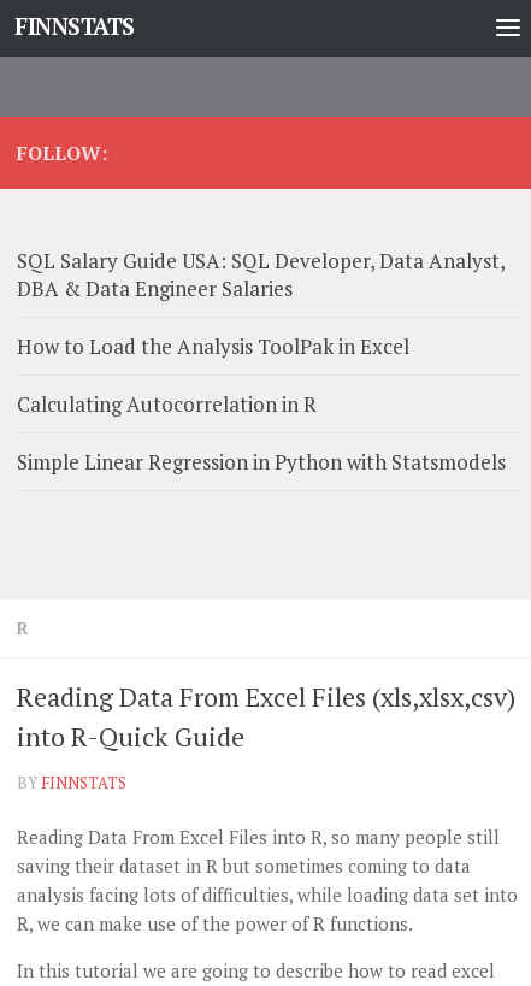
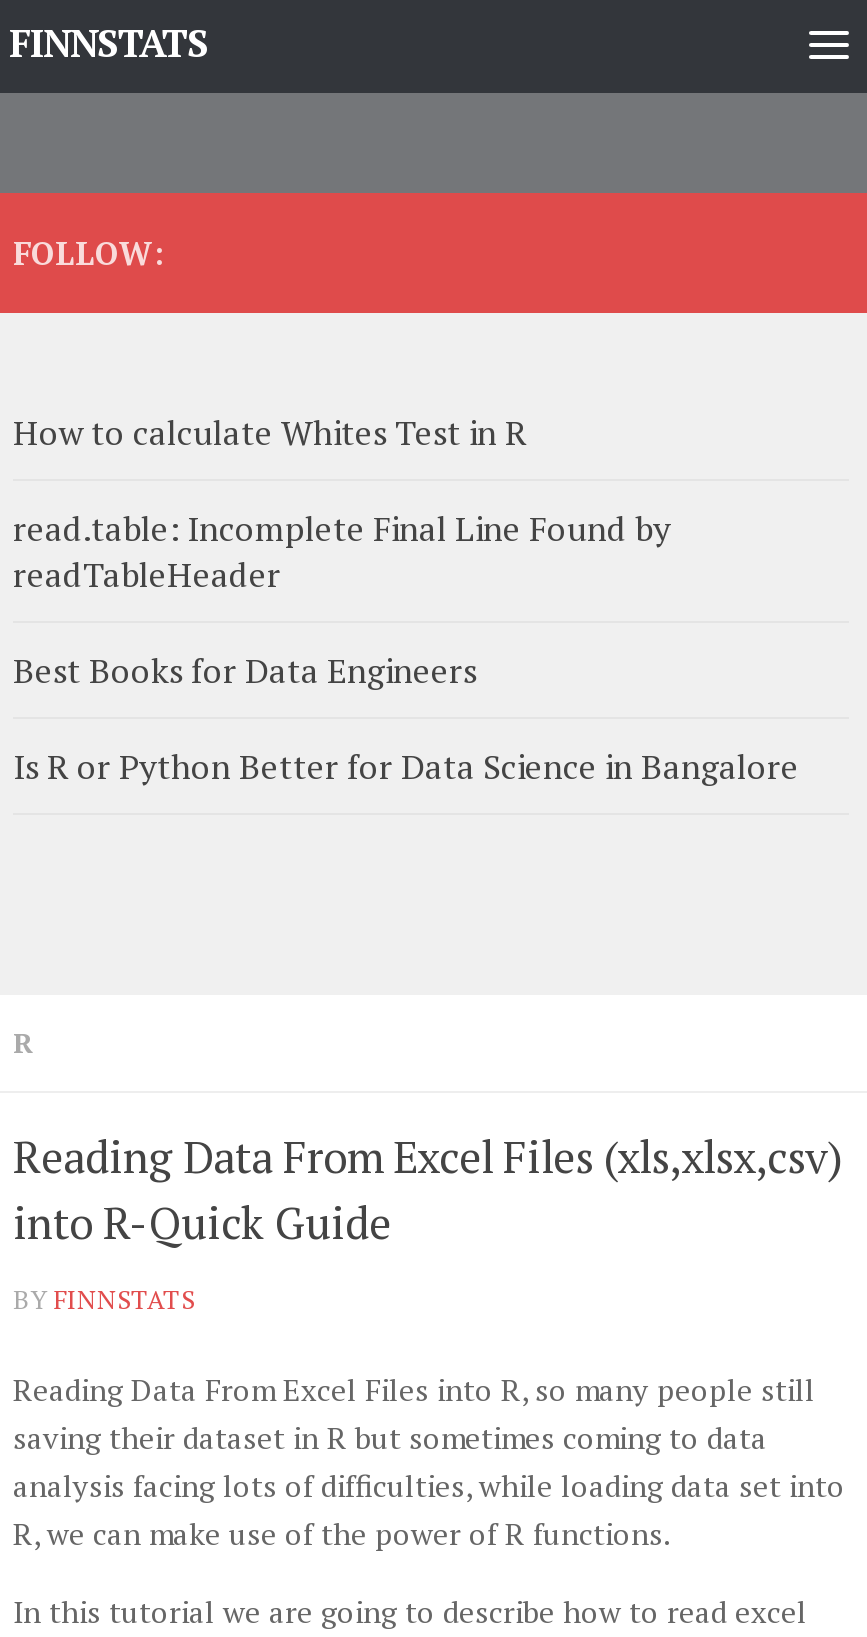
- SQL Salary Guide USA: SQL Developer, Data Analyst,
- DBA & Data Engineer Salaries
+ How to calculate Whites Test in R

- How to Load the Analysis ToolPak in Excel
+ read.table: Incomplete Final Line Found by
+ readTableHeader

- Calculating Autocorrelation in R
+ Best Books for Data Engineers

- Simple Linear Regression in Python with Statsmodels
+ Is R or Python Better for Data Science in Bangalore
